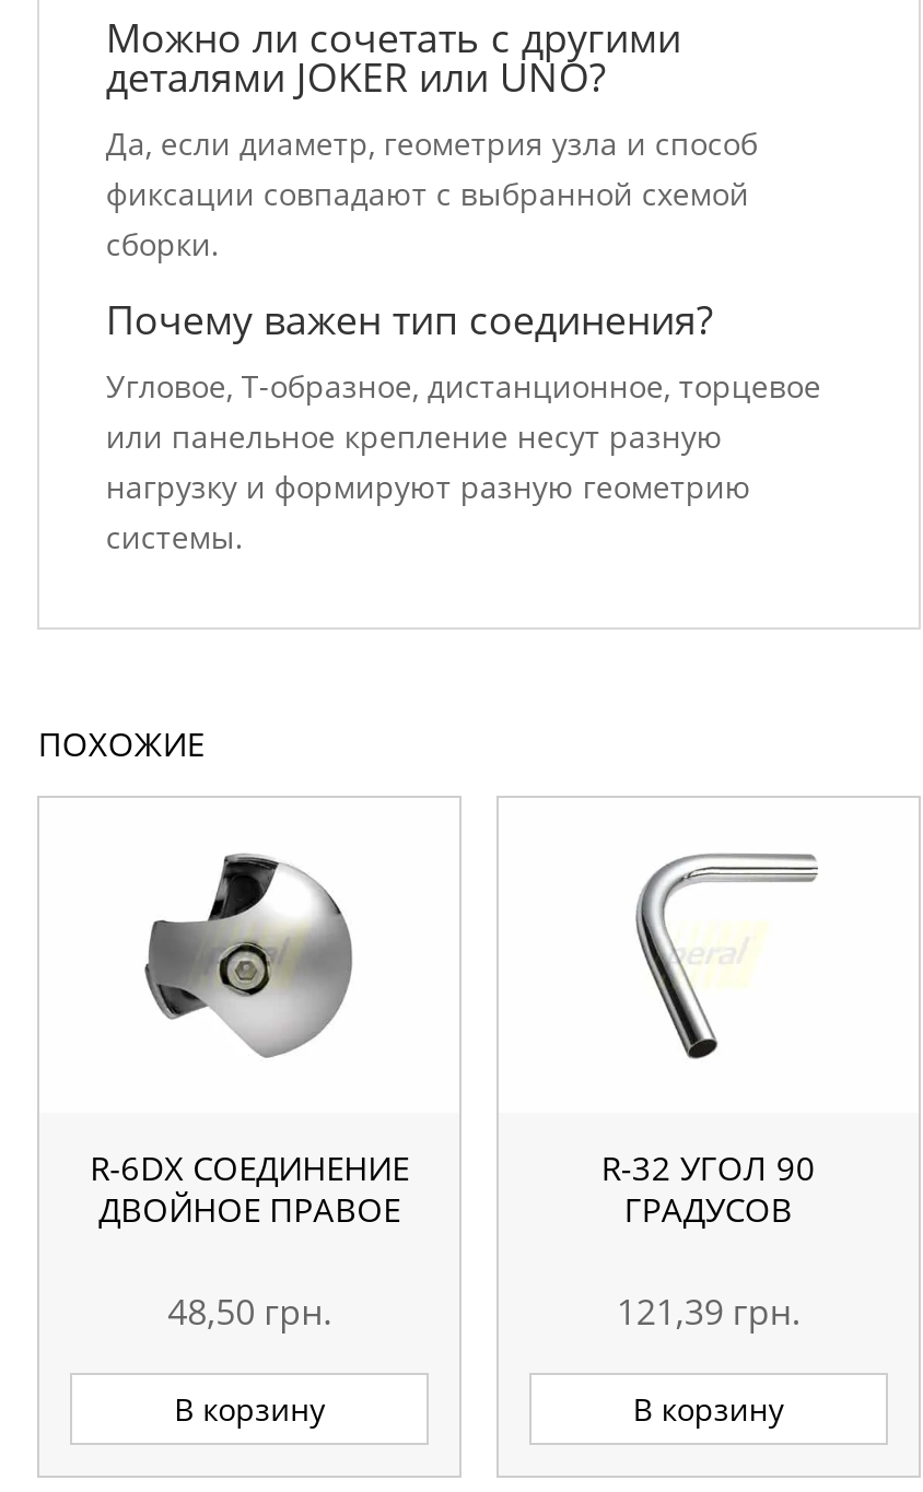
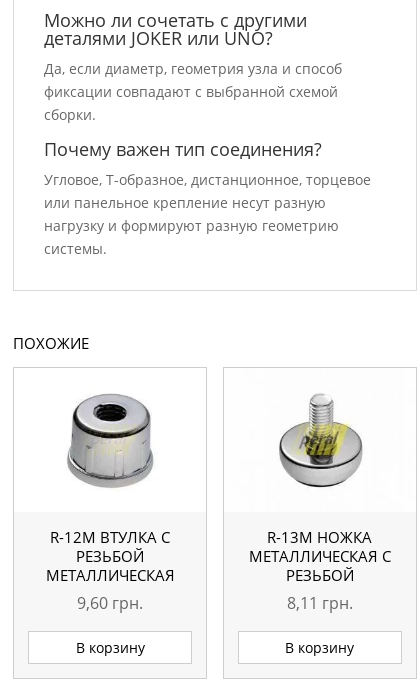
- [image]
- R-6DX СОЕДИНЕНИЕ
- ДВОЙНОЕ ПРАВОЕ
- 48,50 грн.
+ [image]
+ R-12M ВТУЛКА С
+ РЕЗЬБОЙ
+ МЕТАЛЛИЧЕСКАЯ
+ 9,60 грн.

- [image]
- R-32 УГОЛ 90
- ГРАДУСОВ
- 121,39 грн.
+ [image]
+ R-13M НОЖКА
+ МЕТАЛЛИЧЕСКАЯ С
+ РЕЗЬБОЙ
+ 8,11 грн.
